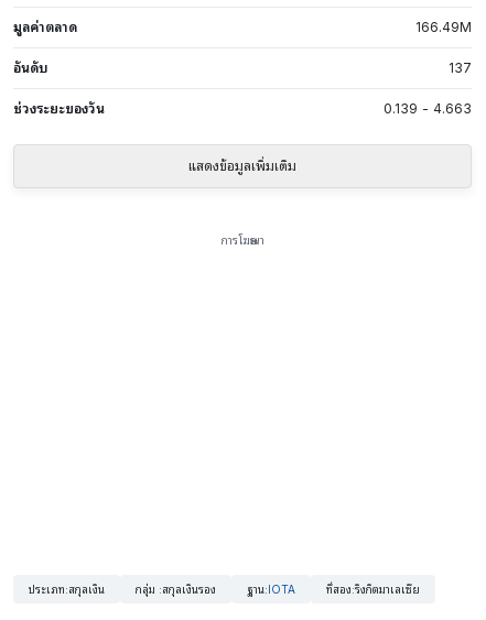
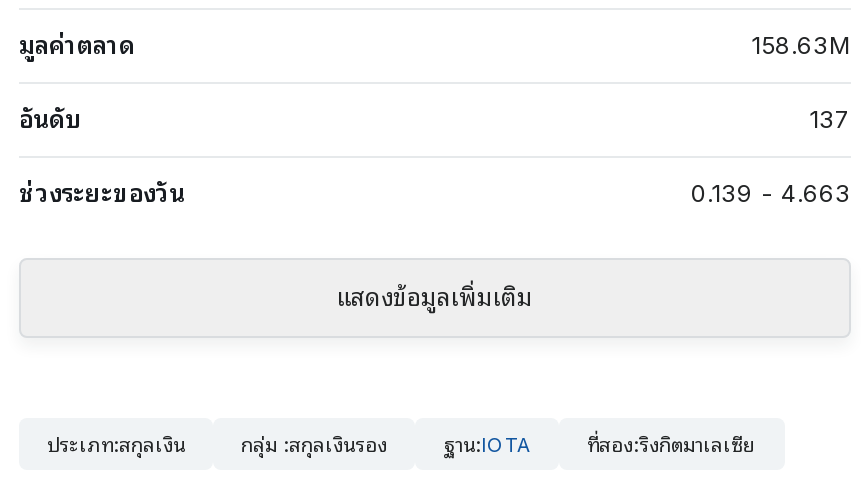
- 166.49M
+ 158.63M

- การโฆษณา
